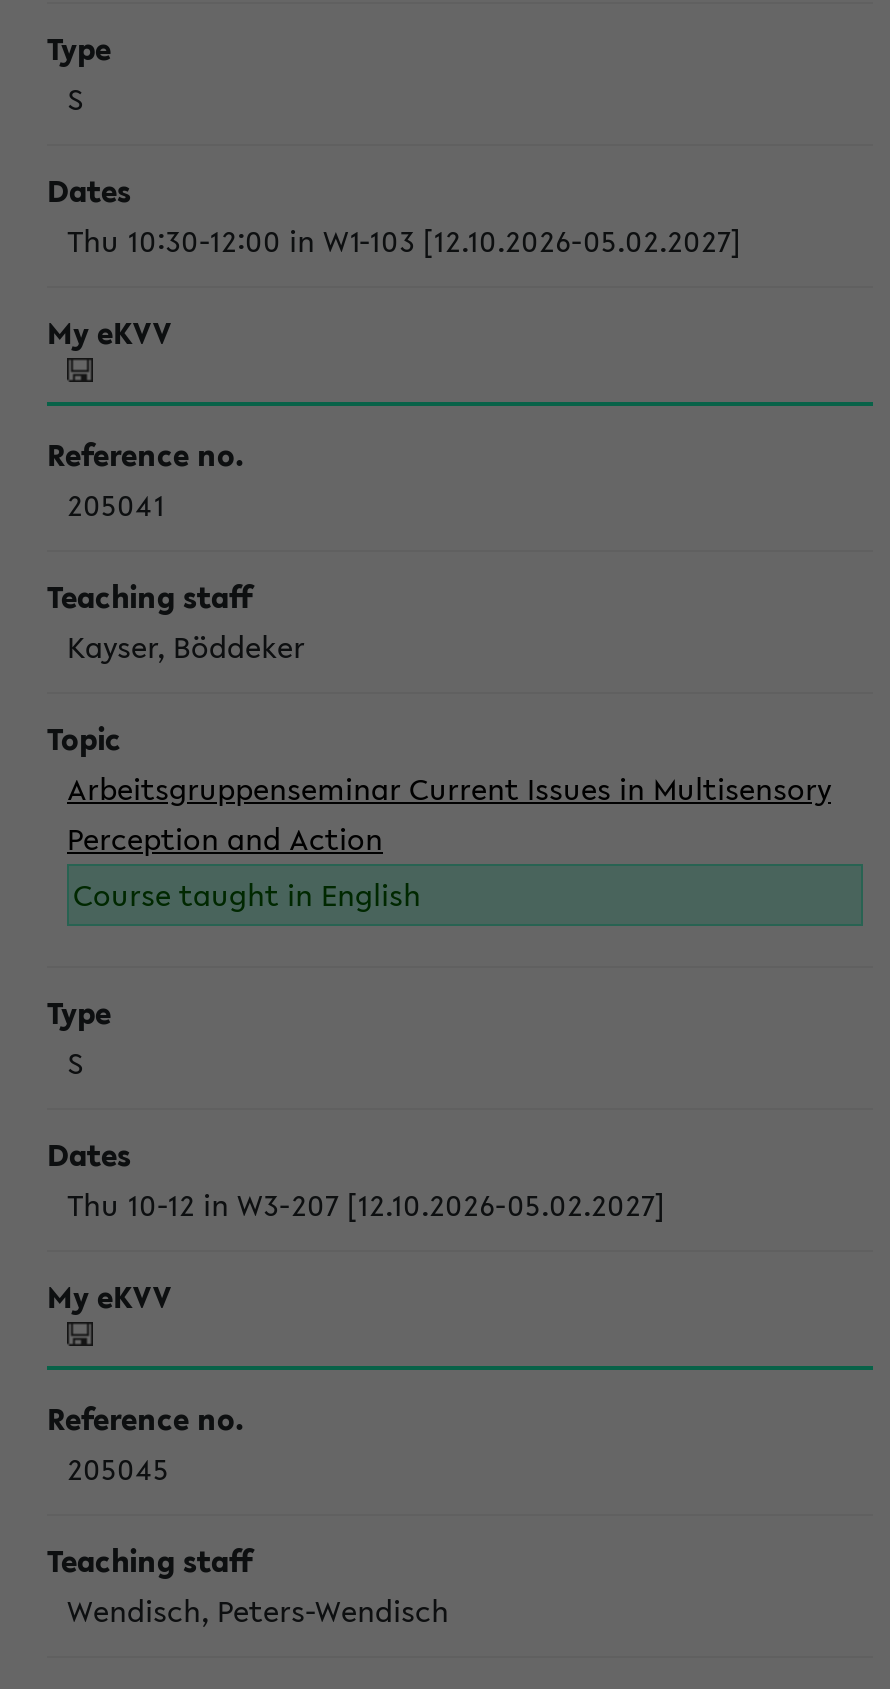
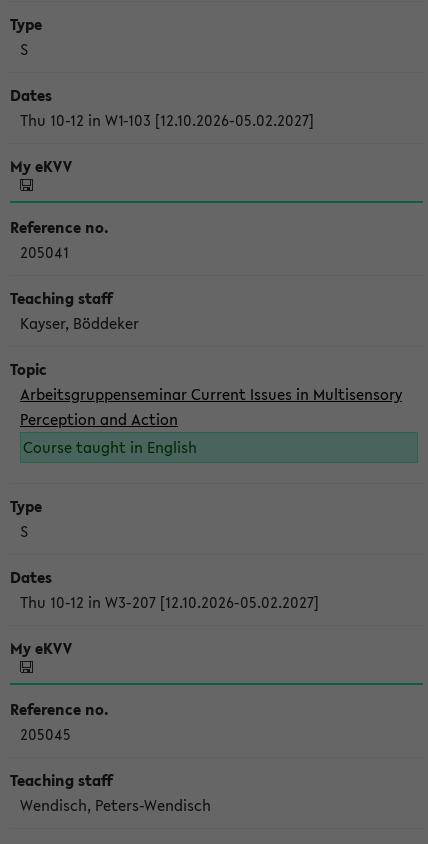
- Thu 10:30-12:00 in W1-103 [12.10.2026-05.02.2027]
+ Thu 10-12 in W1-103 [12.10.2026-05.02.2027]
